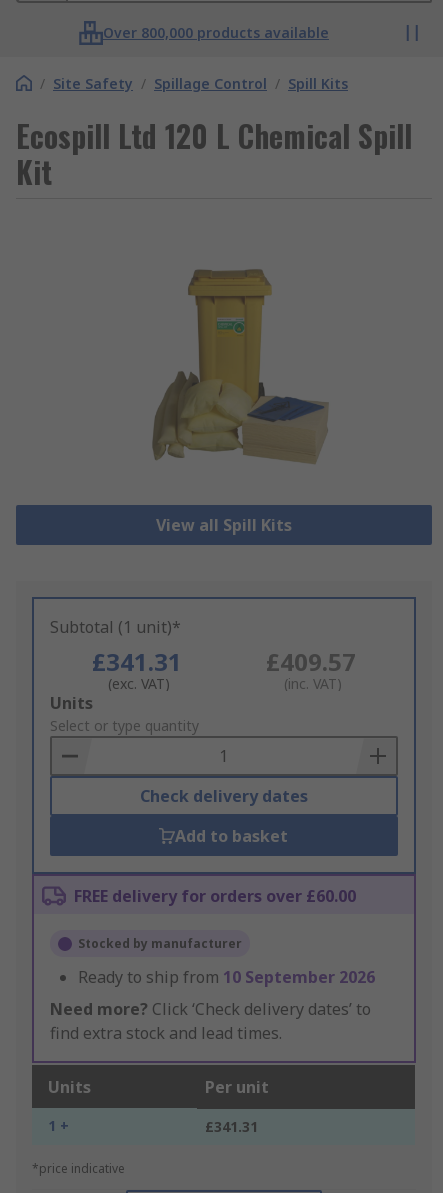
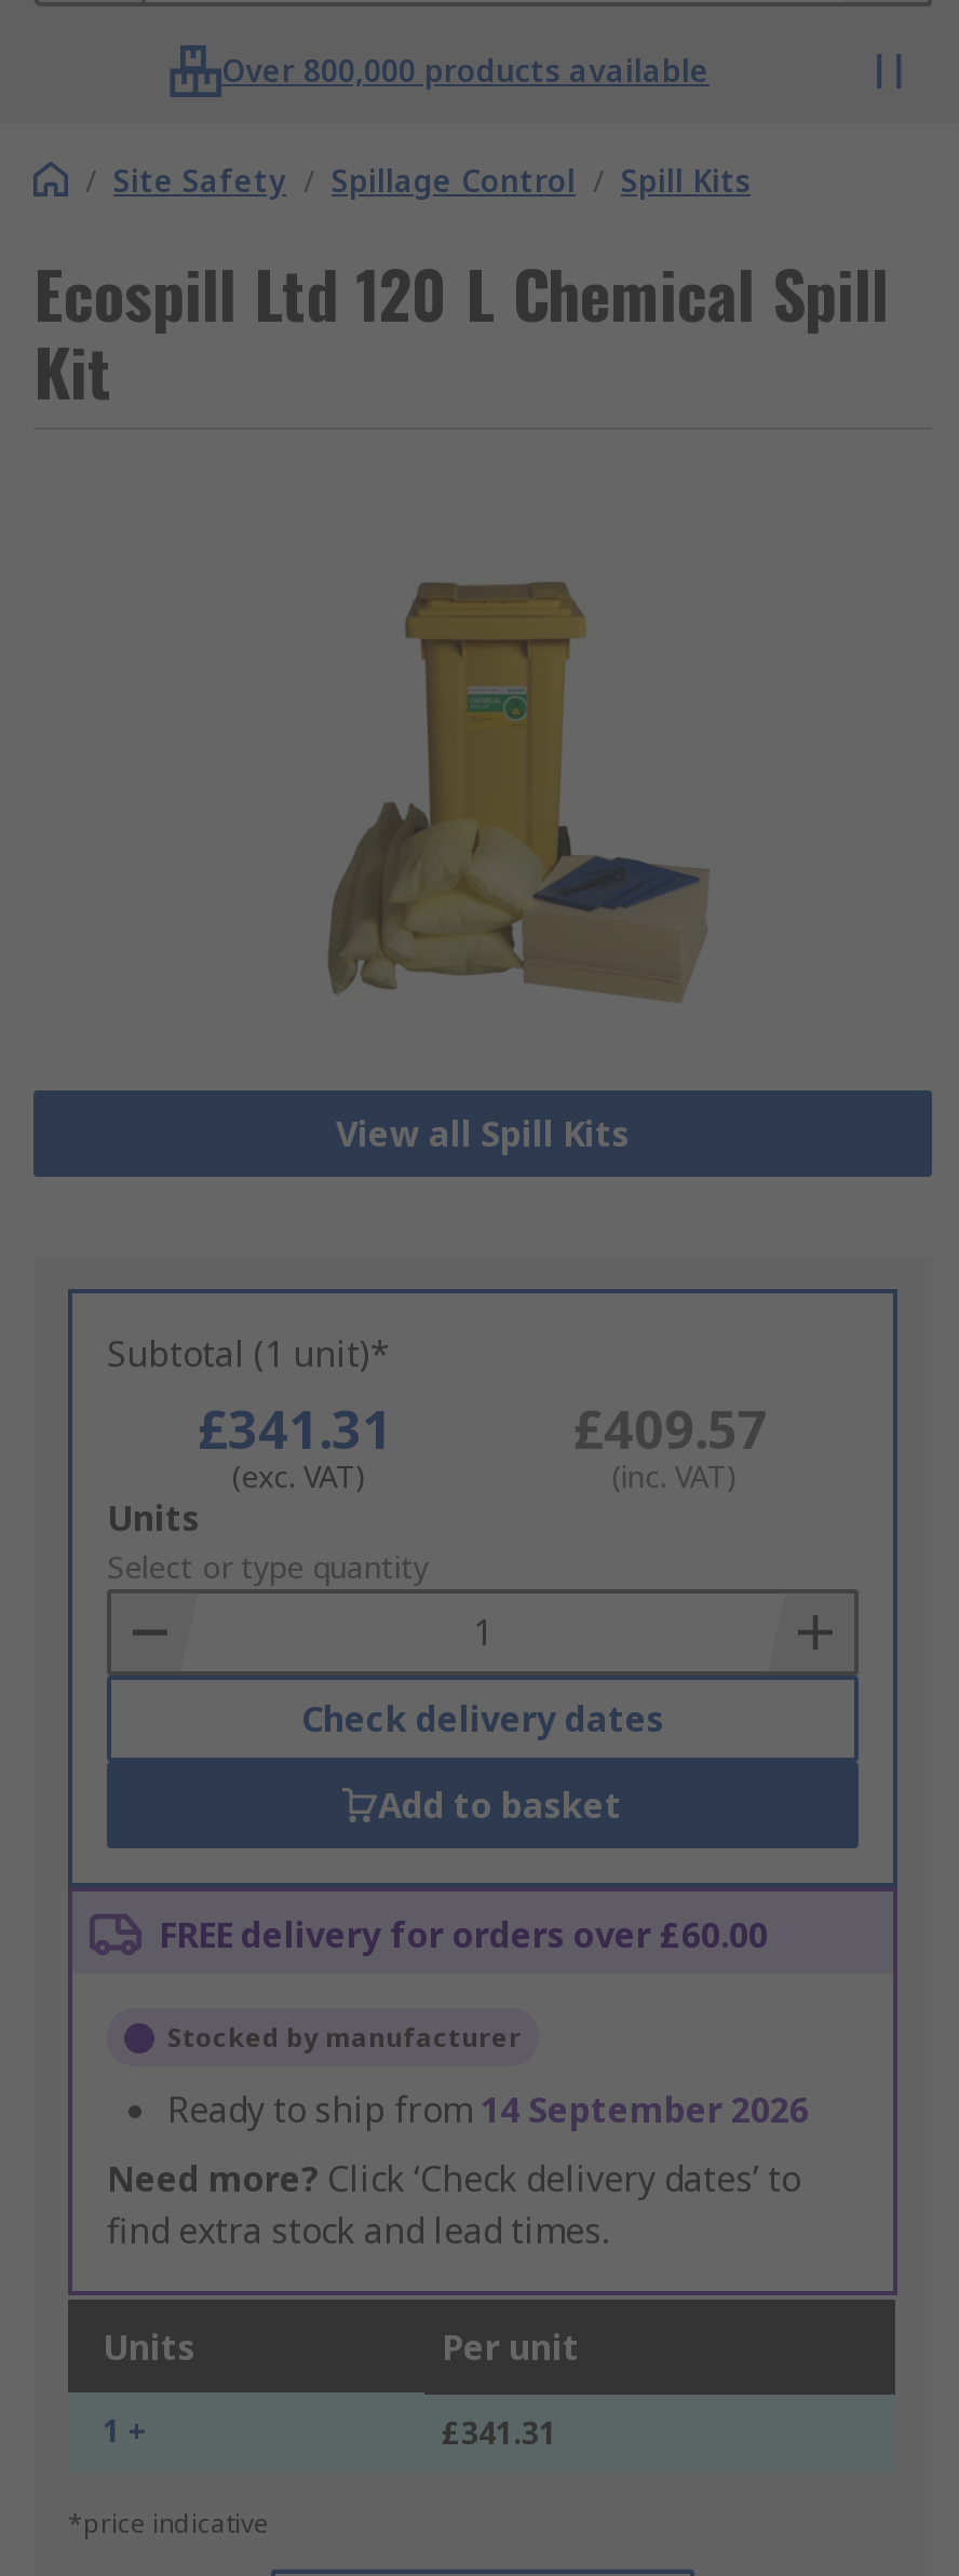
- Ready to ship from 10 September 2026
+ Ready to ship from 14 September 2026
